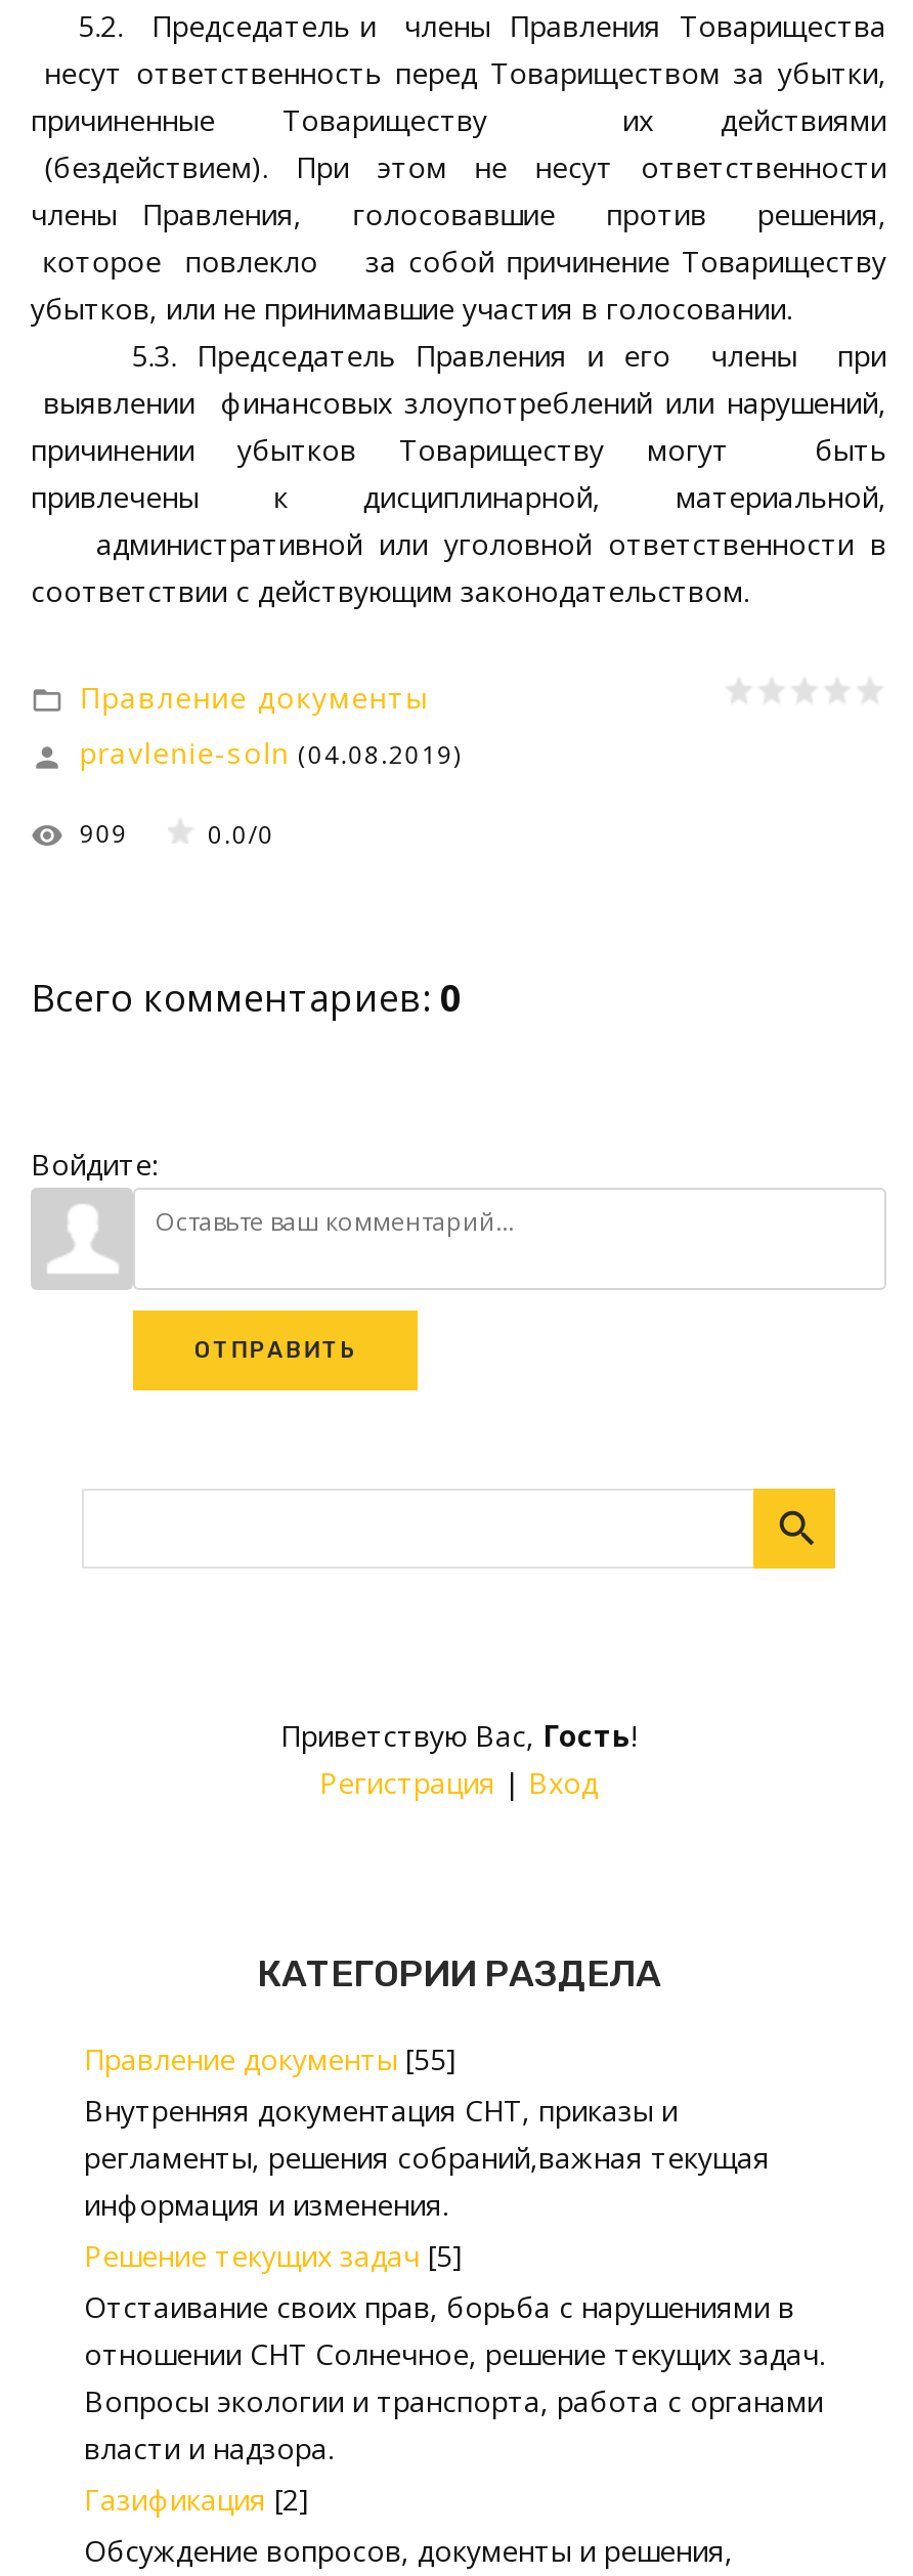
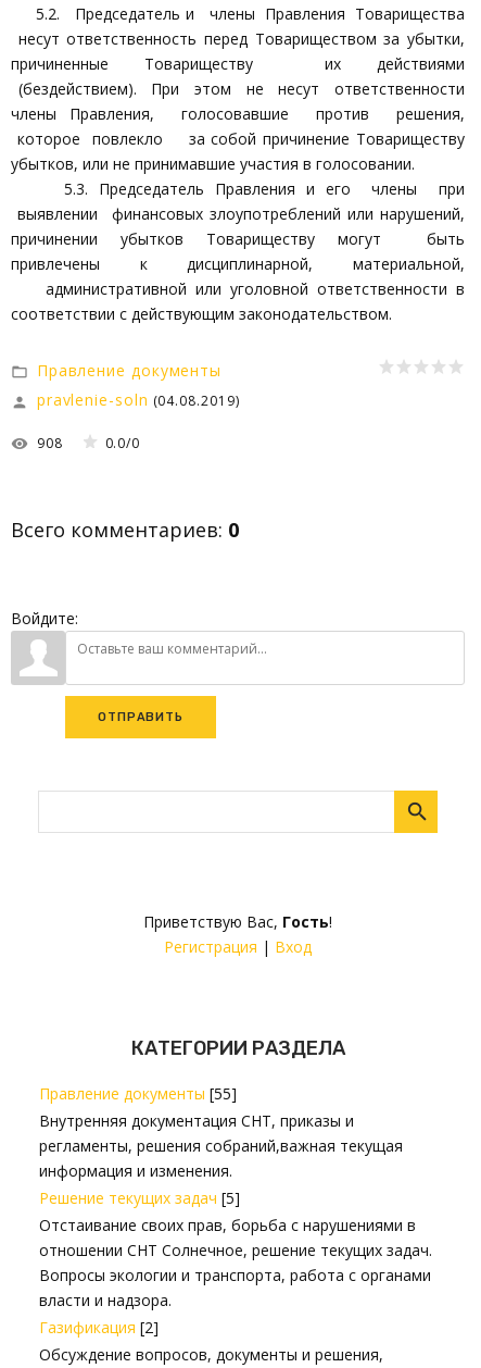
- 909
+ 908
